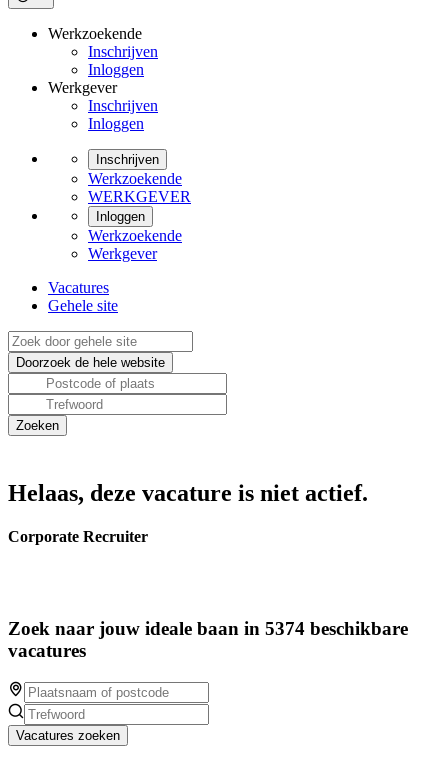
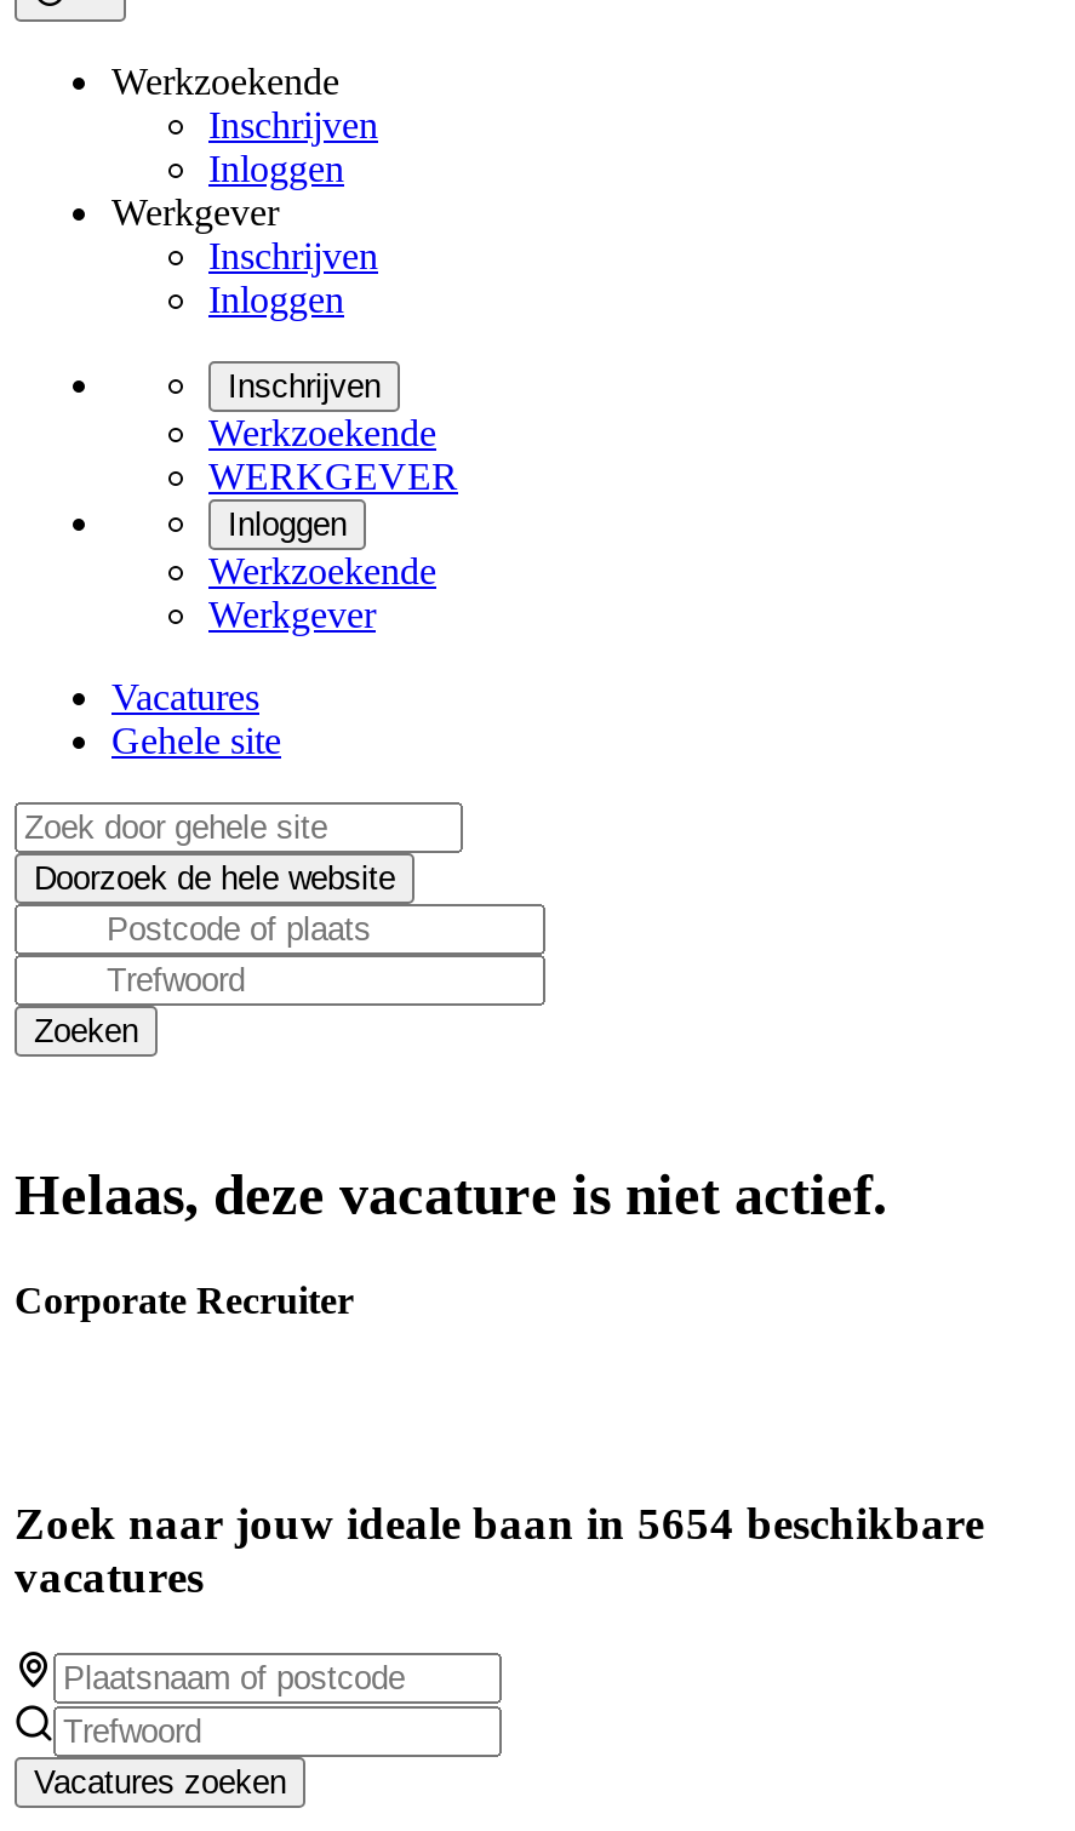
- Zoek naar jouw ideale baan in 5374 beschikbare
+ Zoek naar jouw ideale baan in 5654 beschikbare
